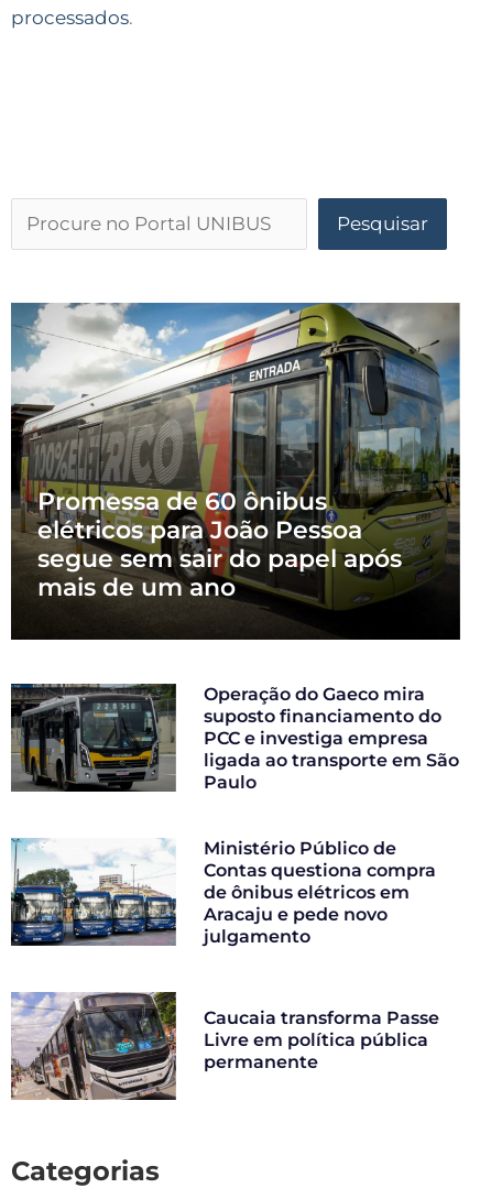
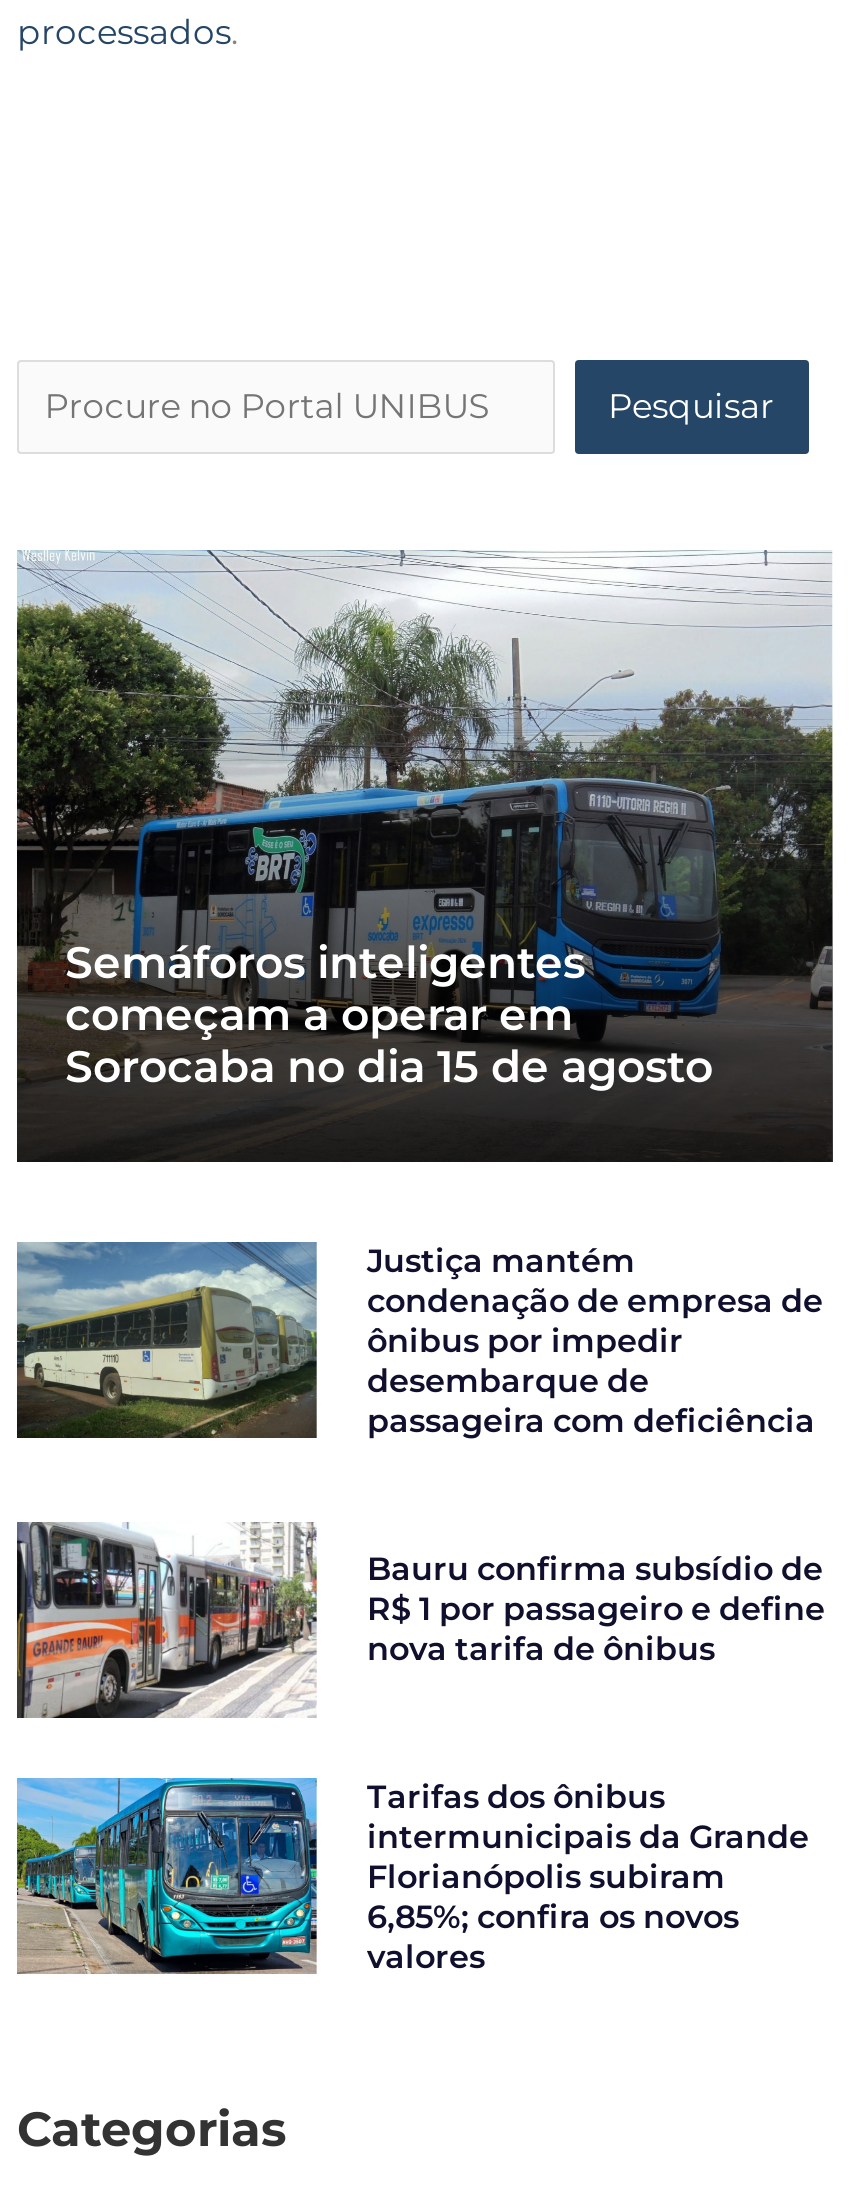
- [image]
- Promessa de 60 ônibus
- elétricos para João Pessoa
- segue sem sair do papel após
- mais de um ano
+ [image]
+ Semáforos inteligentes
+ começam a operar em
+ Sorocaba no dia 15 de agosto

- [image]
- Operação do Gaeco mira
- suposto financiamento do
- PCC e investiga empresa
- ligada ao transporte em São
- Paulo
+ [image]
+ Justiça mantém
+ condenação de empresa de
+ ônibus por impedir
+ desembarque de
+ passageira com deficiência

- [image]
- Ministério Público de
- Contas questiona compra
- de ônibus elétricos em
- Aracaju e pede novo
- julgamento
+ [image]
+ Bauru confirma subsídio de
+ R$ 1 por passageiro e define
+ nova tarifa de ônibus

- [image]
- Caucaia transforma Passe
- Livre em política pública
- permanente
+ [image]
+ Tarifas dos ônibus
+ intermunicipais da Grande
+ Florianópolis subiram
+ 6,85%; confira os novos
+ valores
